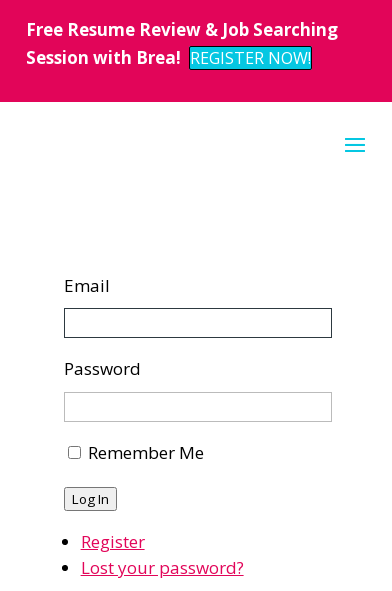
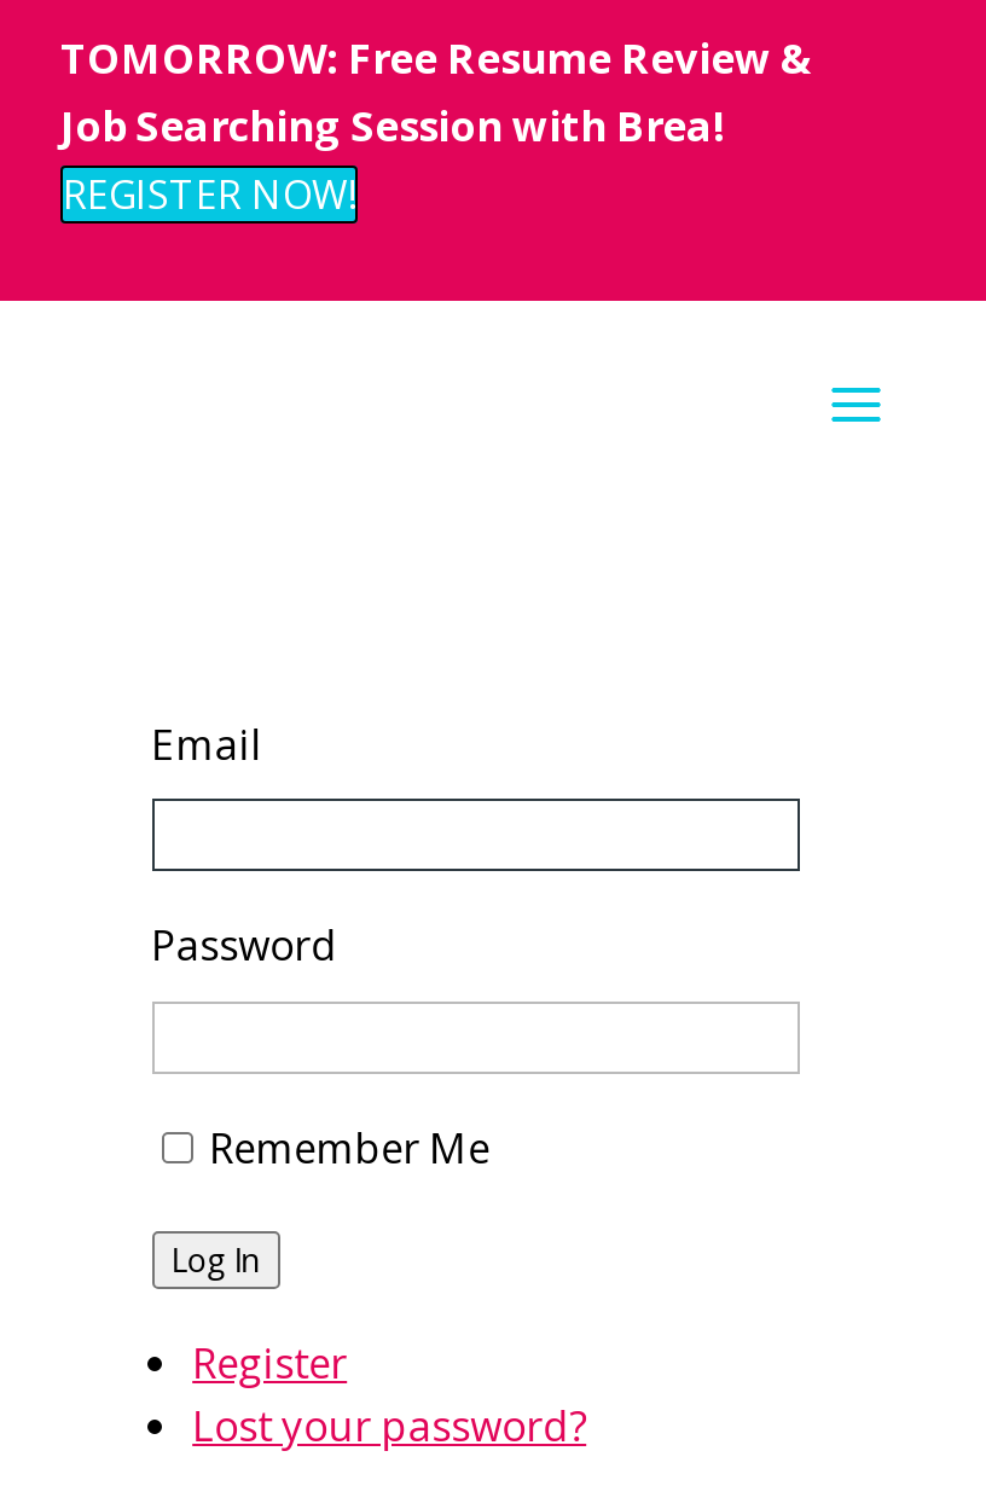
- Free Resume Review & Job Searching
- Session with Brea! REGISTER NOW!
+ TOMORROW: Free Resume Review &
+ Job Searching Session with Brea!
+ REGISTER NOW!
